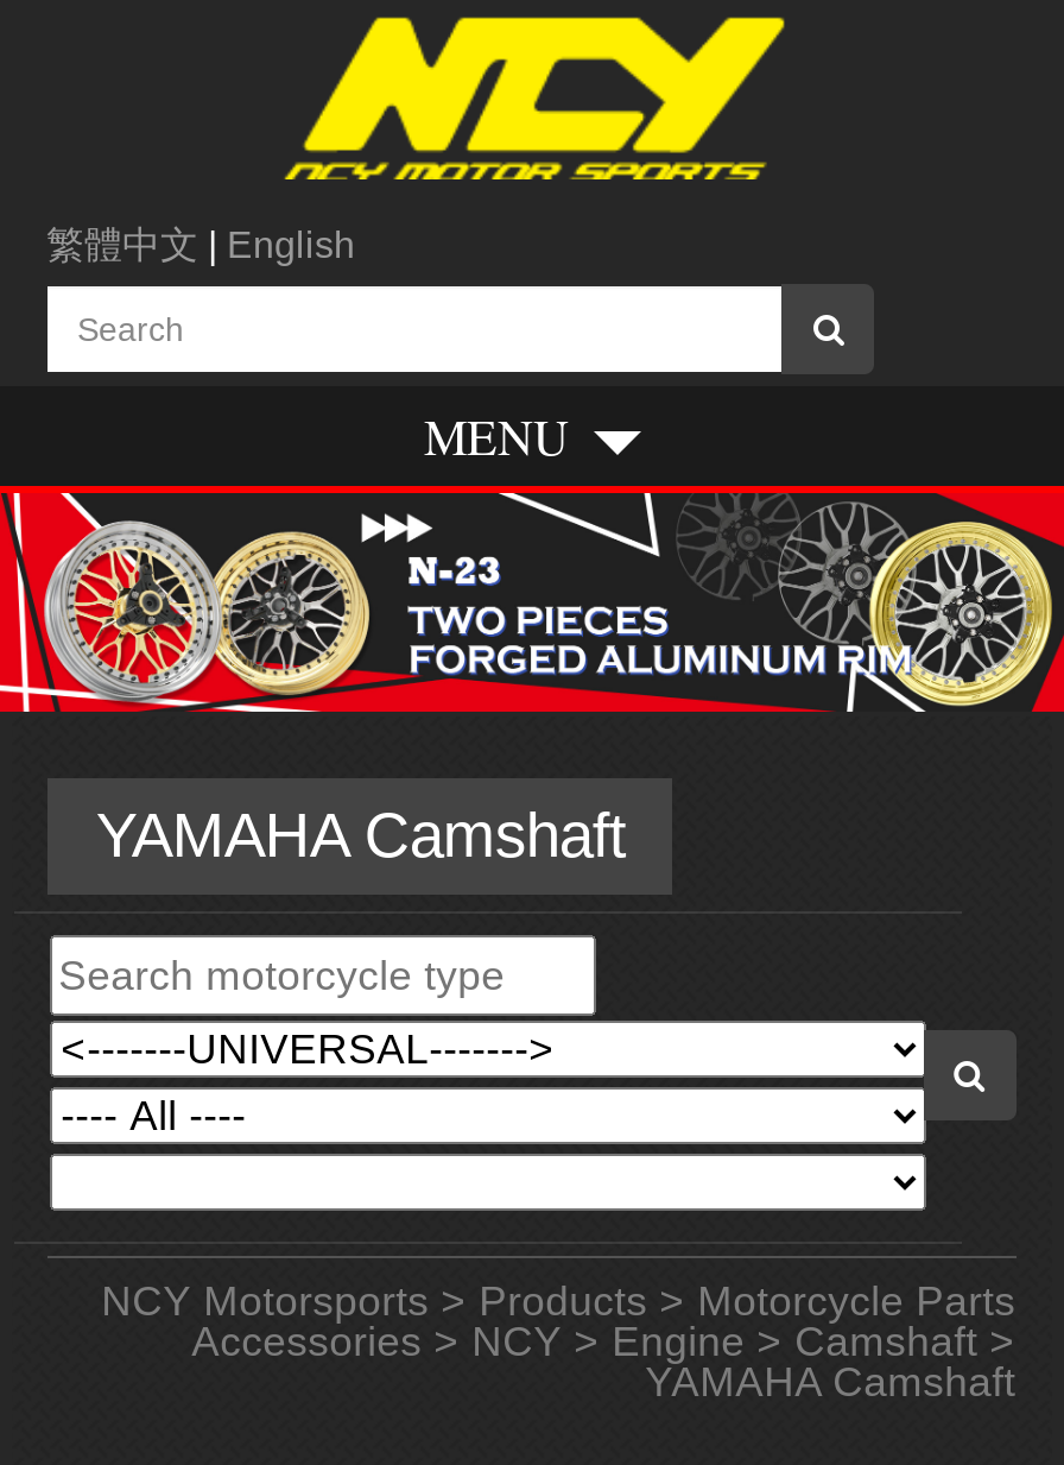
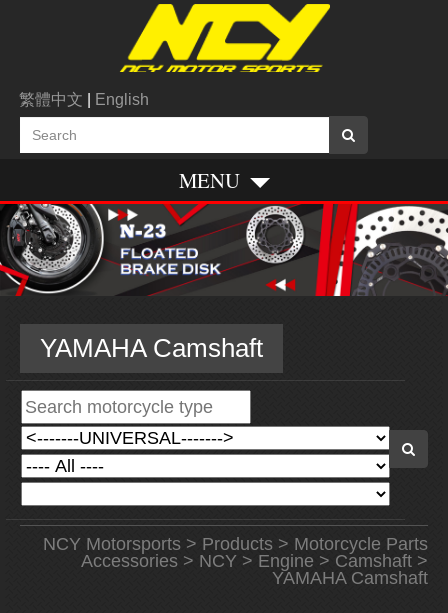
- [image]
+ [image]
